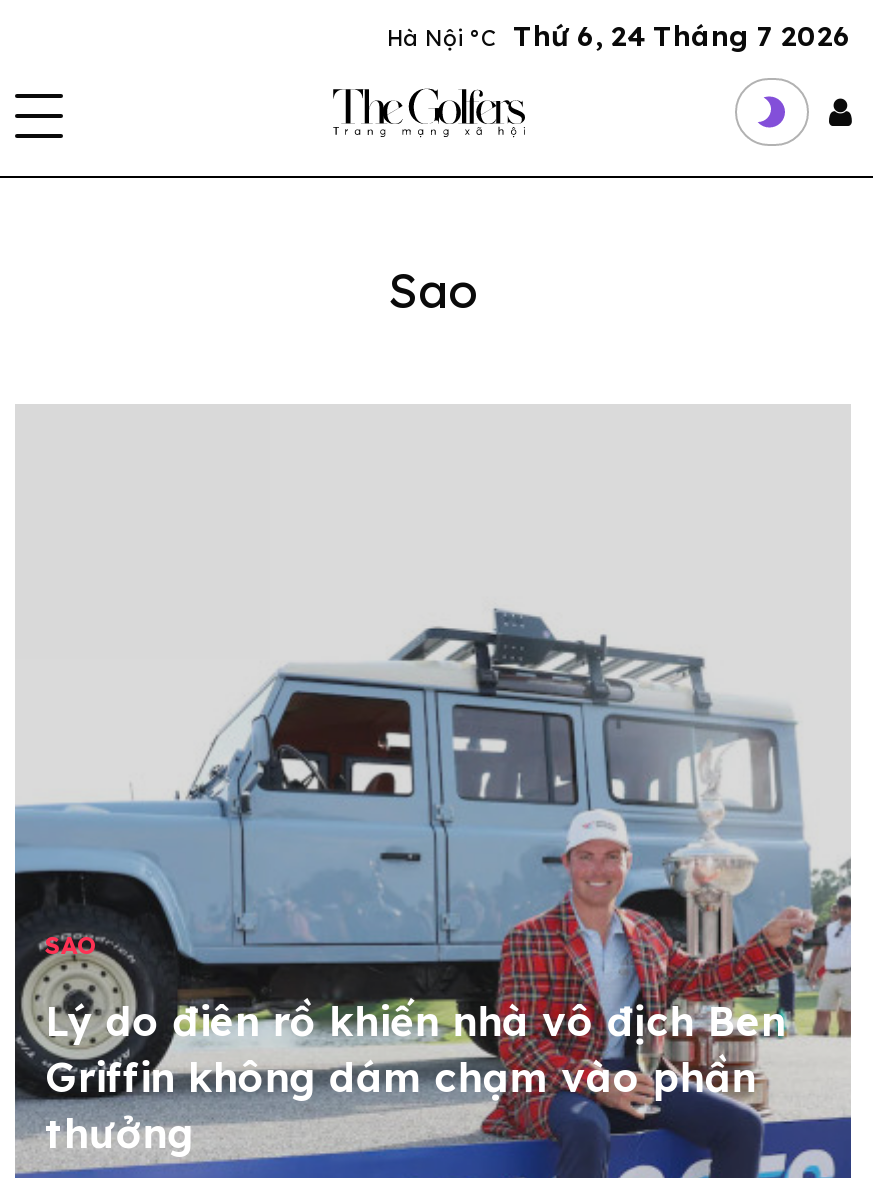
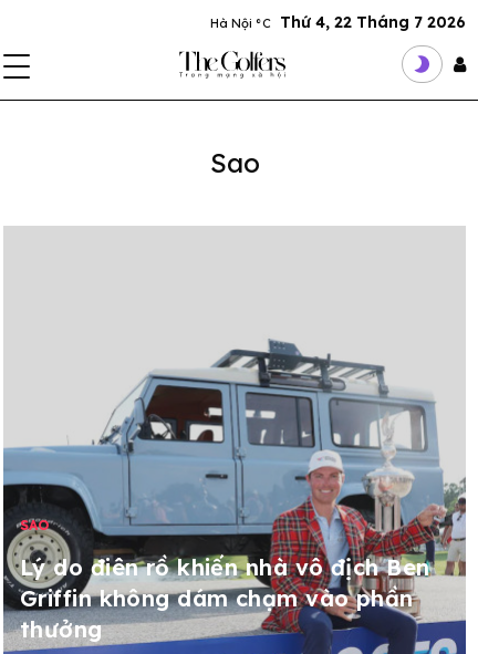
- Hà Nội °C Thứ 6, 24 Tháng 7 2026
+ Hà Nội °C Thứ 4, 22 Tháng 7 2026
